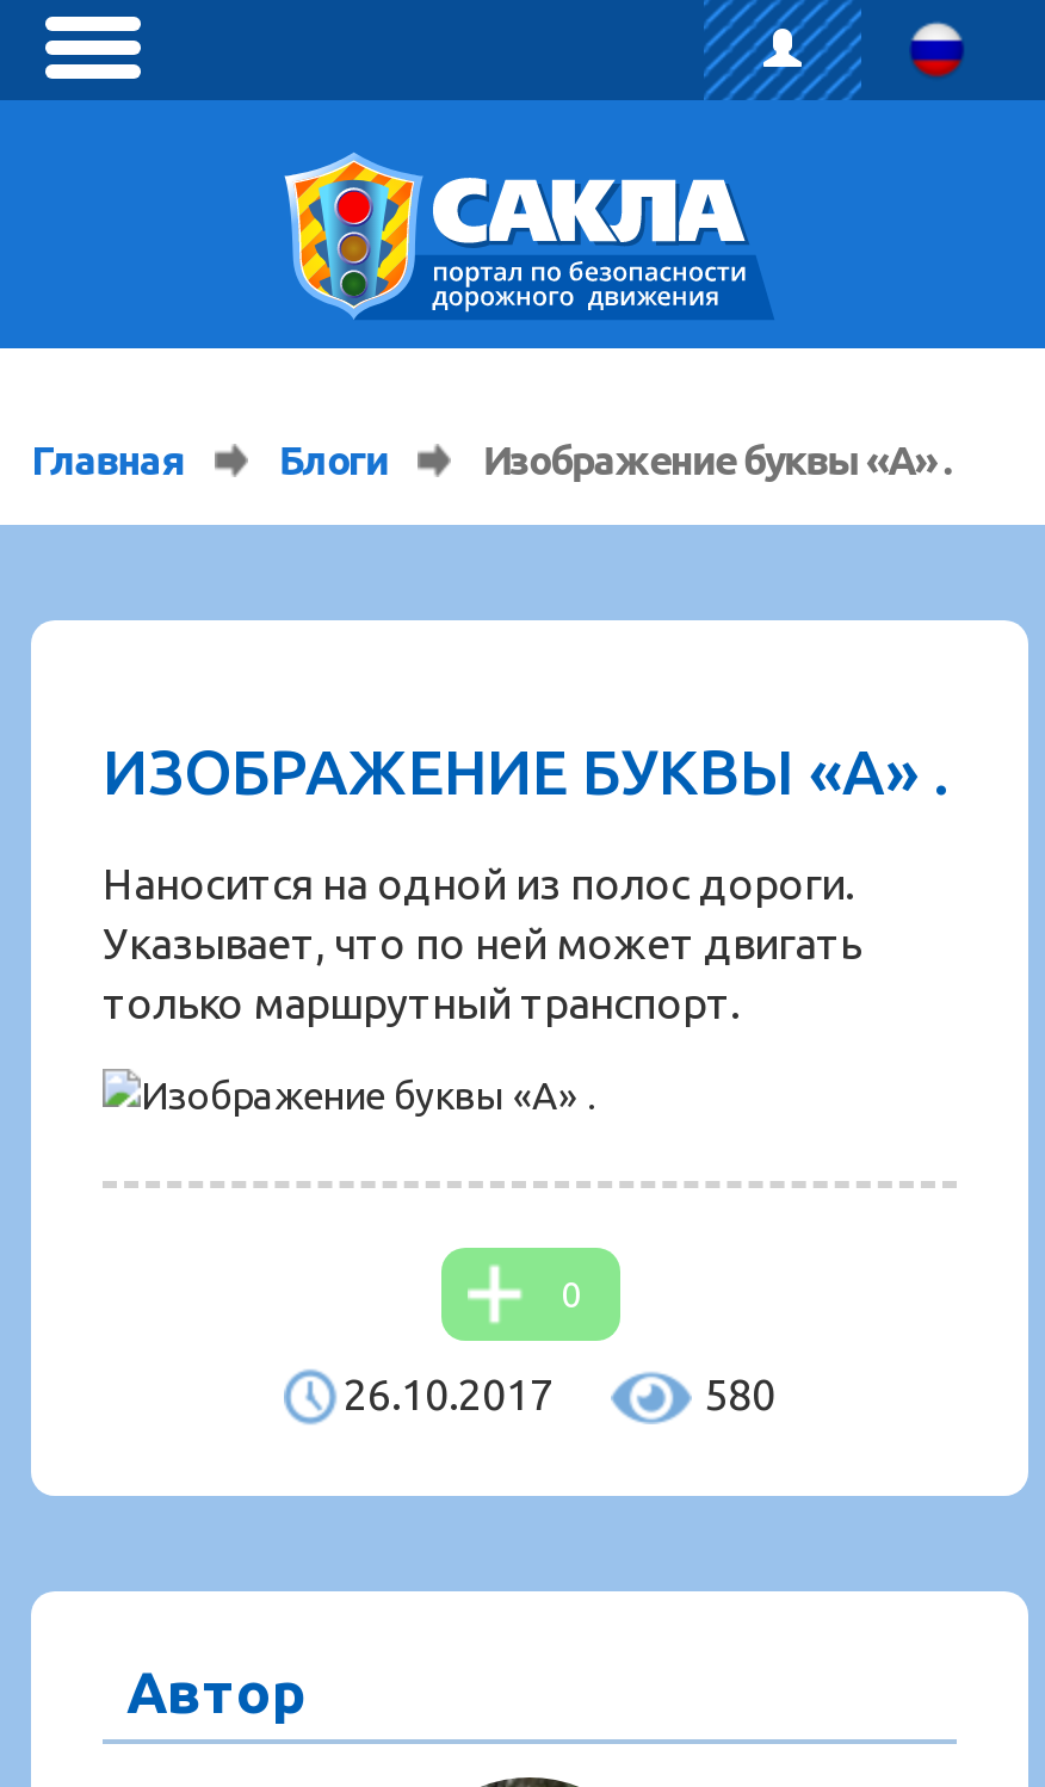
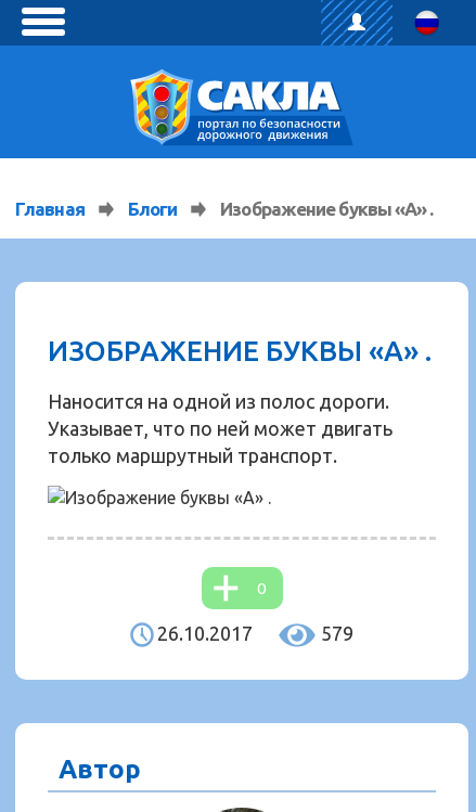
- 580
+ 579
